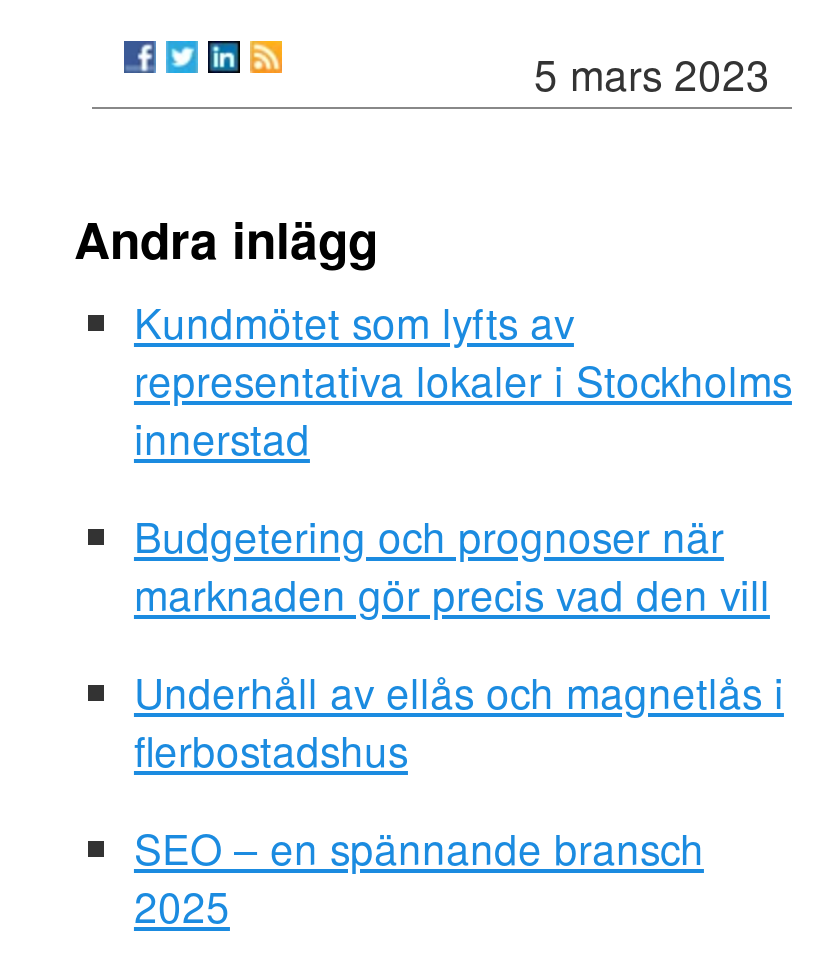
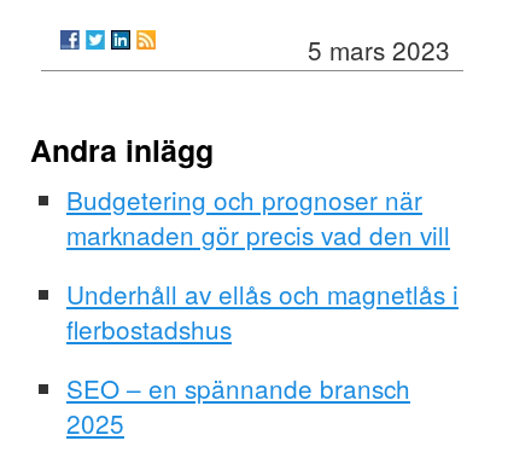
- Kundmötet som lyfts av
- representativa lokaler i Stockholms
- innerstad
